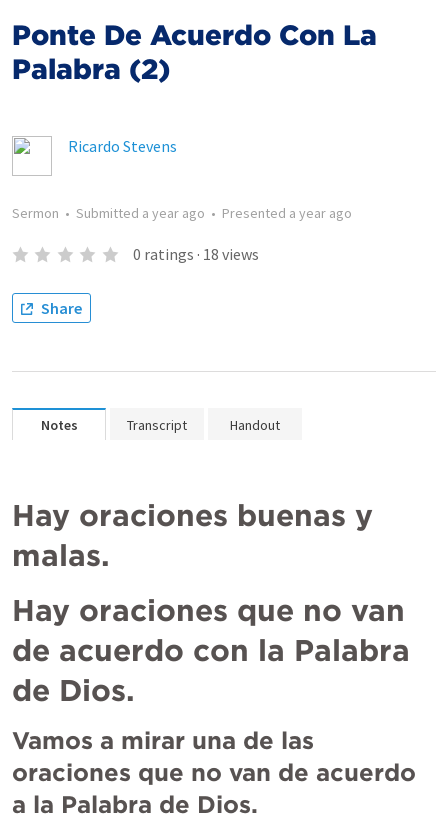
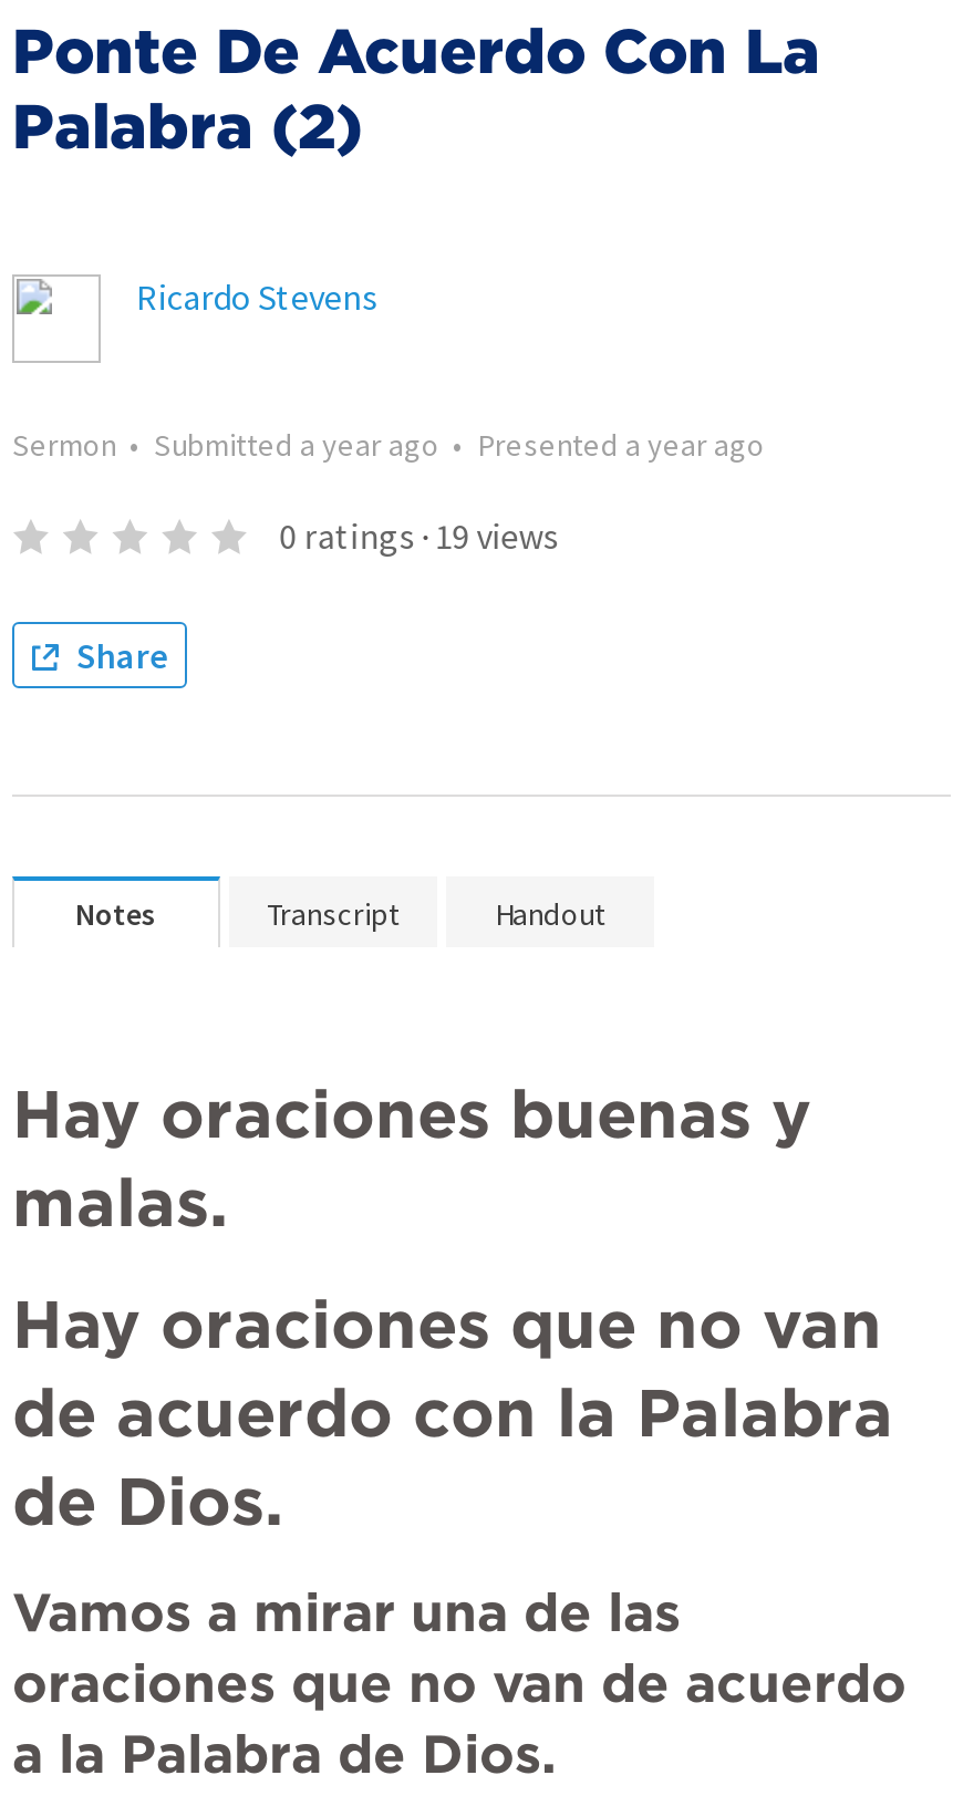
- 0 ratings · 18 views
+ 0 ratings · 19 views
